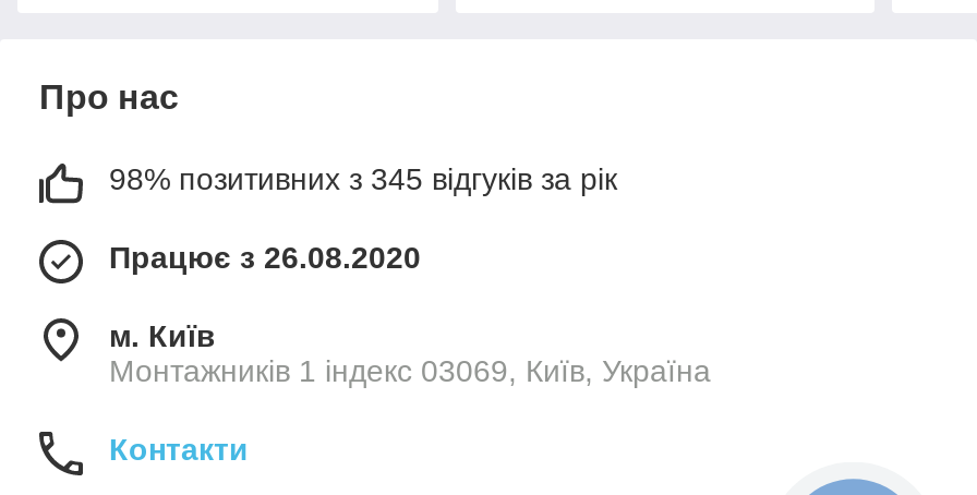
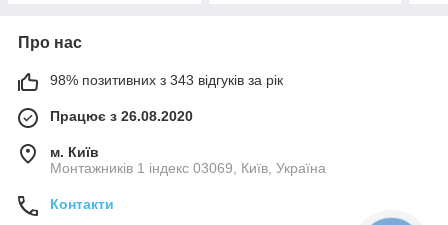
- 98% позитивних з 345 відгуків за рік
+ 98% позитивних з 343 відгуків за рік
